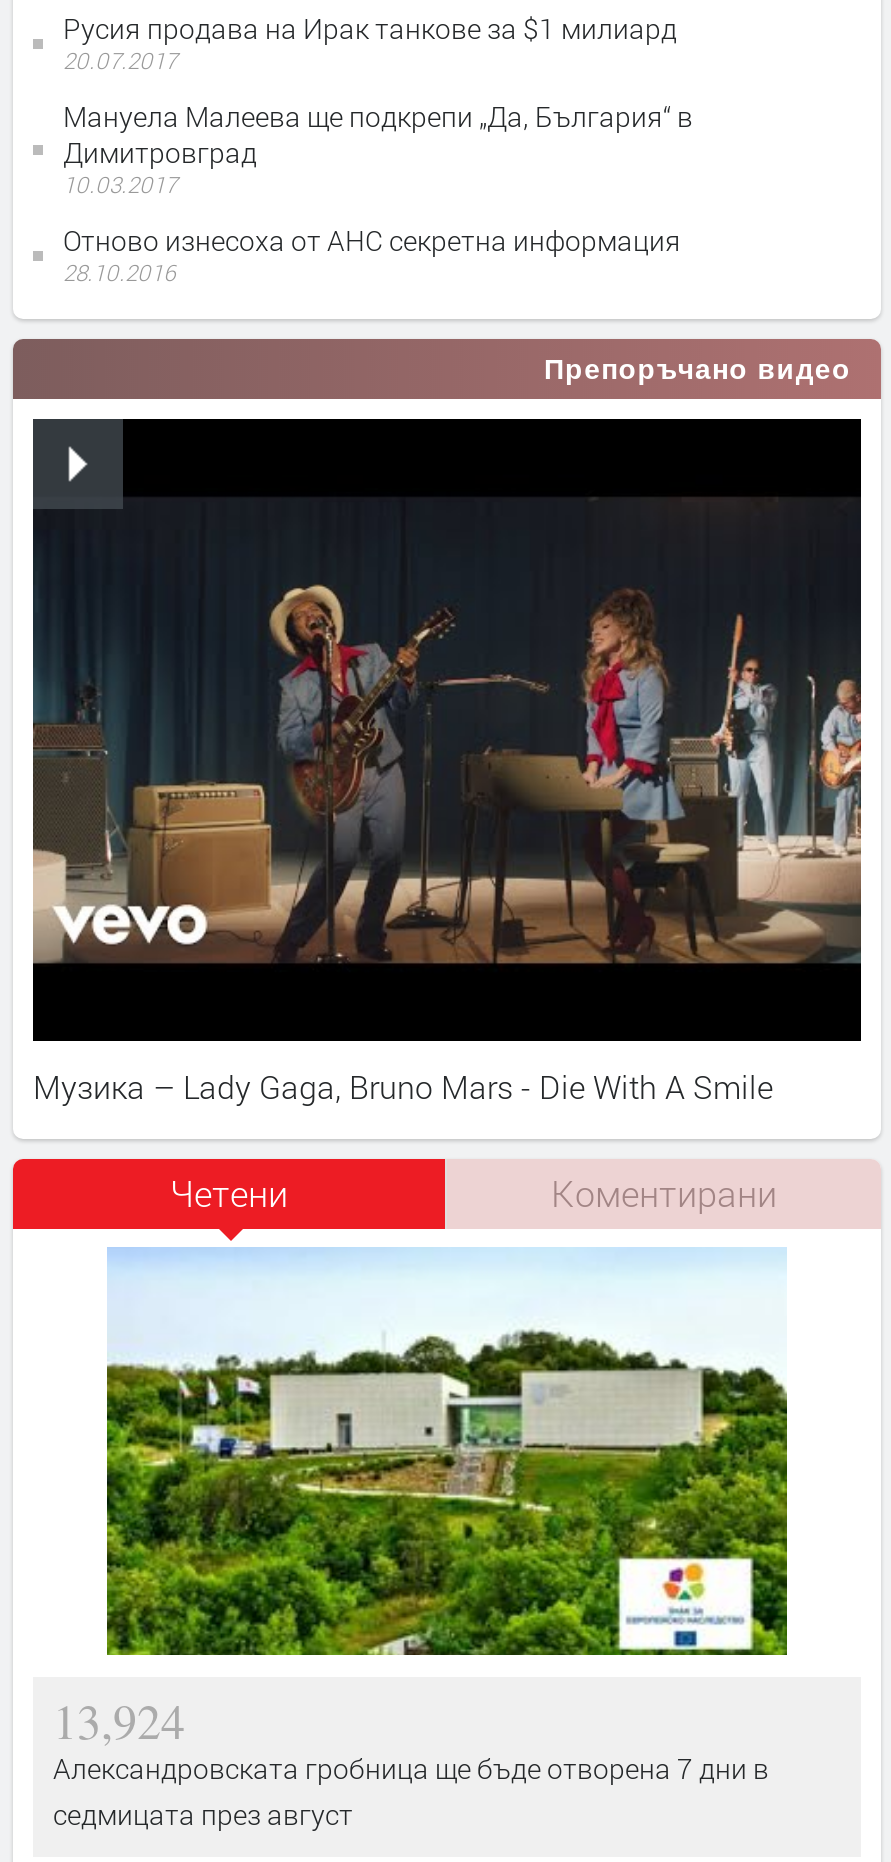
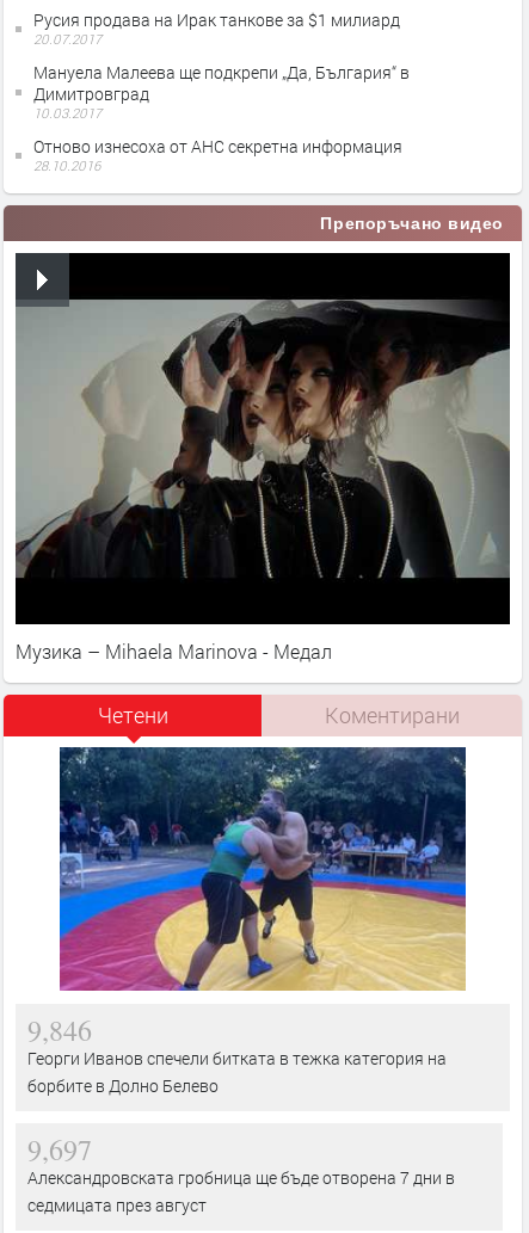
- [image]
+ [image]

- Музика – Lady Gaga, Bruno Mars - Die With A Smile
+ Музика – Mihaela Marinova - Медал

- [image]
- 13,924
+ [image]
+ 9,846
+ Георги Иванов спечели битката в тежка категория на
+ борбите в Долно Белево
+ 9,697
